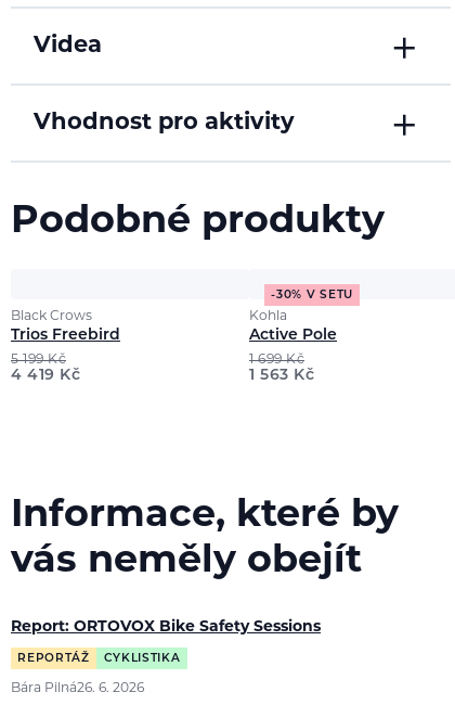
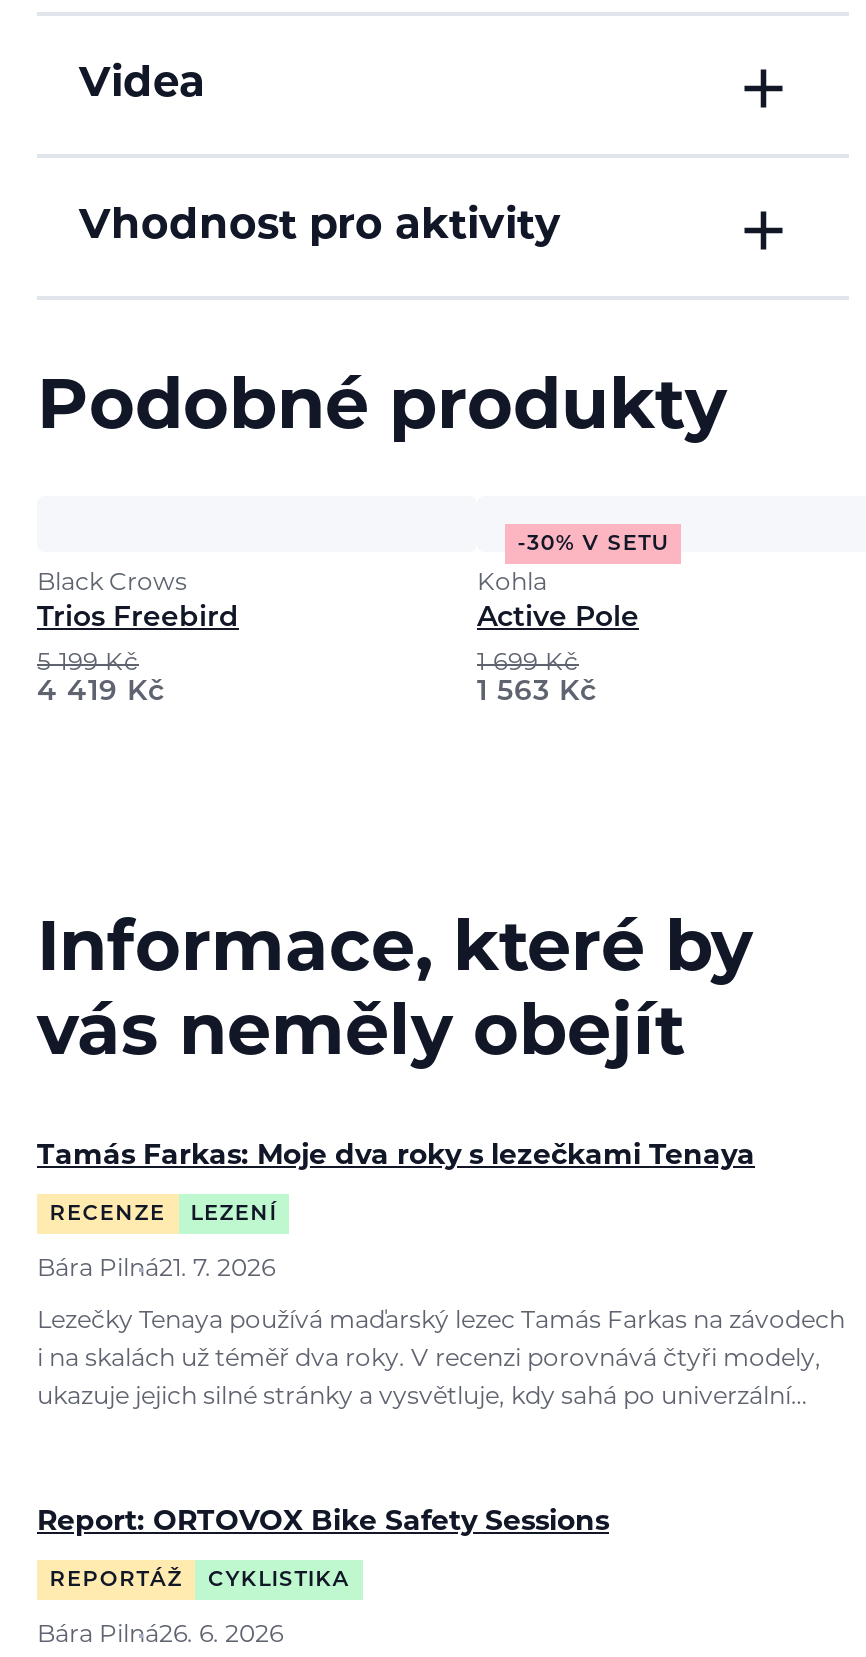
+ Tamás Farkas: Moje dva roky s lezečkami Tenaya
+ RECENZE
+ LEZENÍ
+ Bára Pilná21. 7. 2026
+ Lezečky Tenaya používá maďarský lezec Tamás Farkas na závodech
+ i na skalách už téměř dva roky. V recenzi porovnává čtyři modely,
+ ukazuje jejich silné stránky a vysvětluje, kdy sahá po univerzální…
